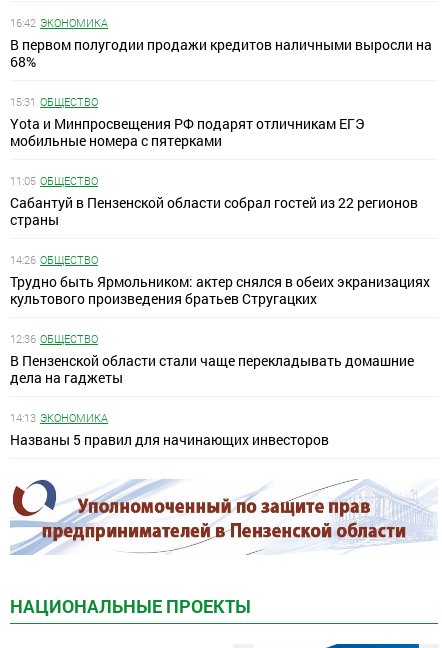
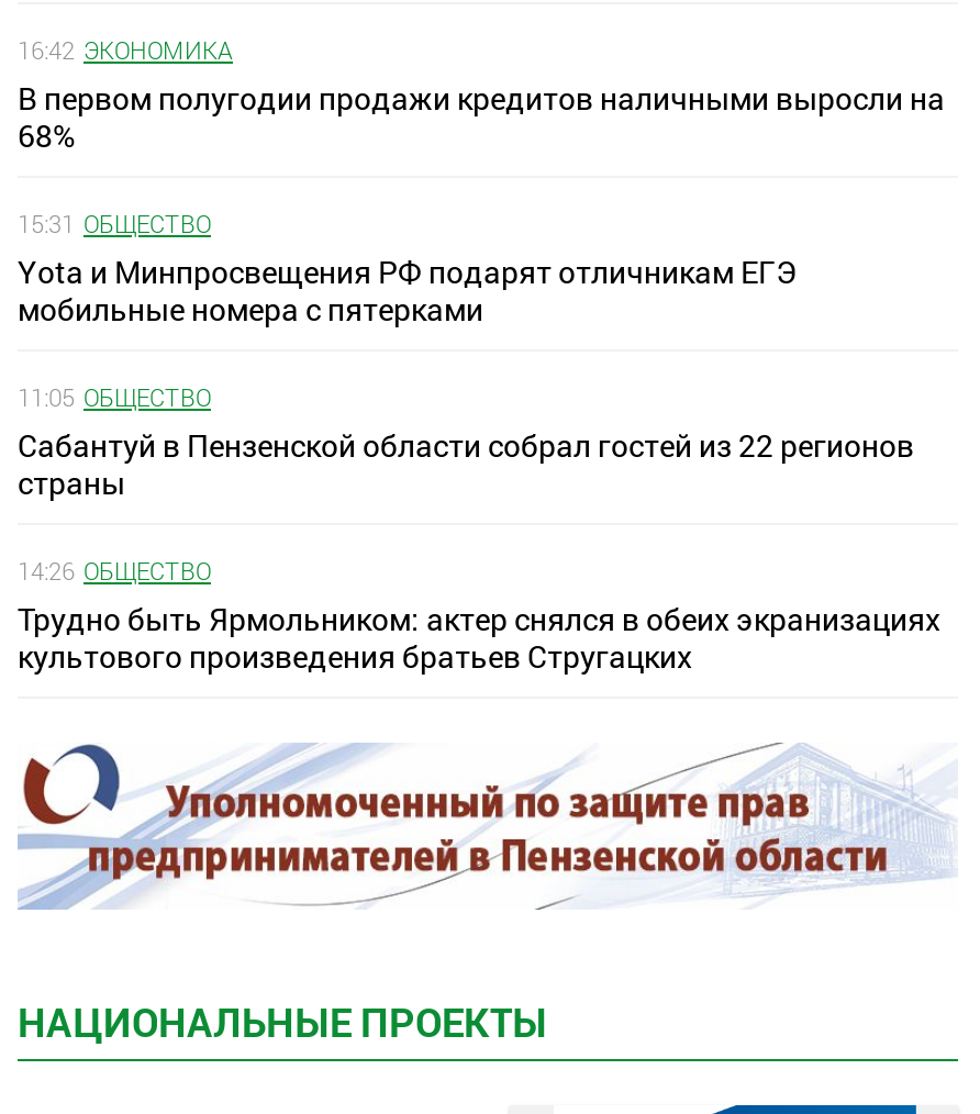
- 12:36 ОБЩЕСТВО
- В Пензенской области стали чаще перекладывать домашние
- дела на гаджеты
- 14:13 ЭКОНОМИКА
- Названы 5 правил для начинающих инвесторов
